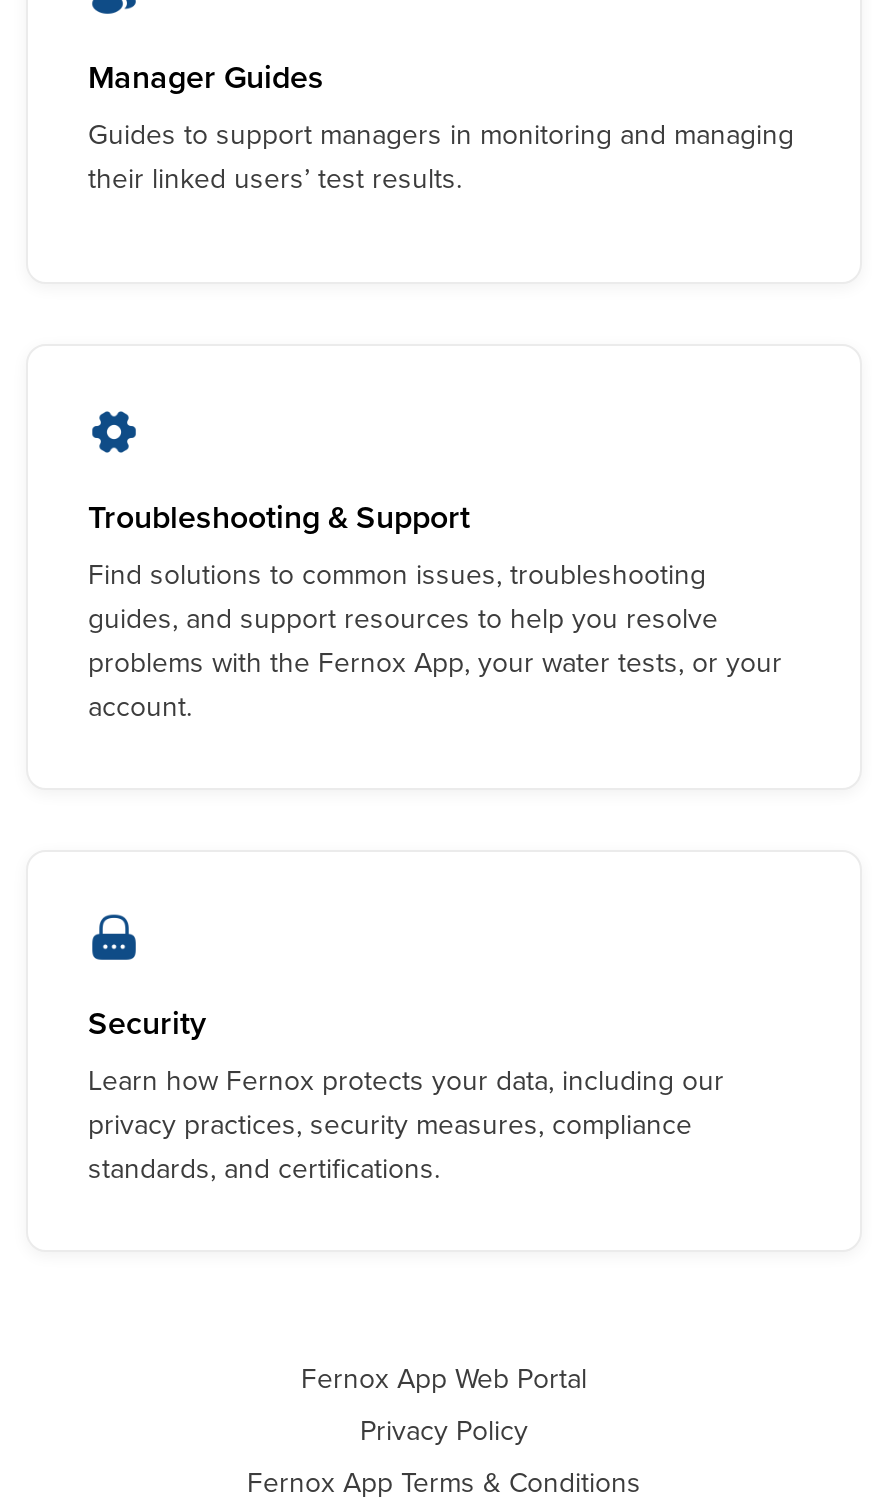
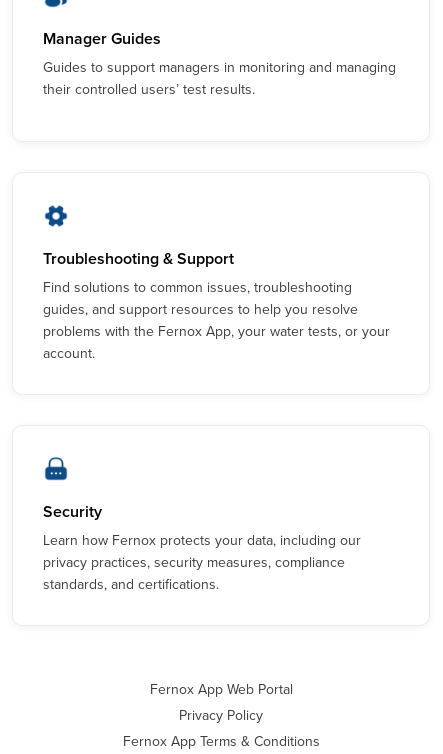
- their linked users’ test results.
+ their controlled users’ test results.
